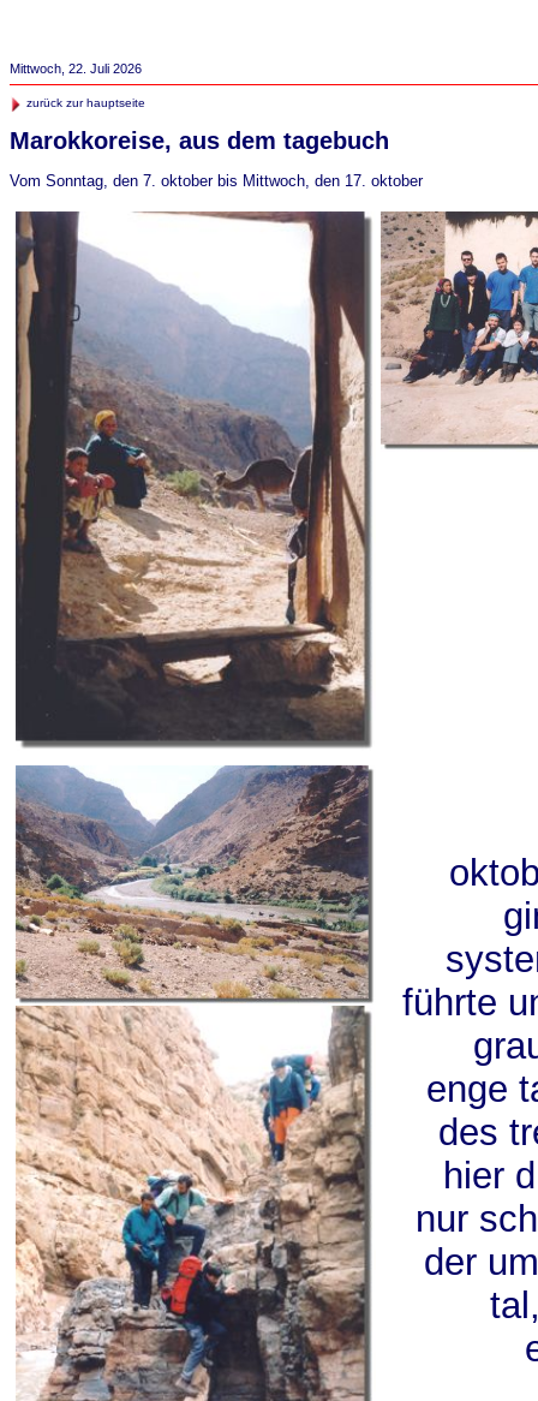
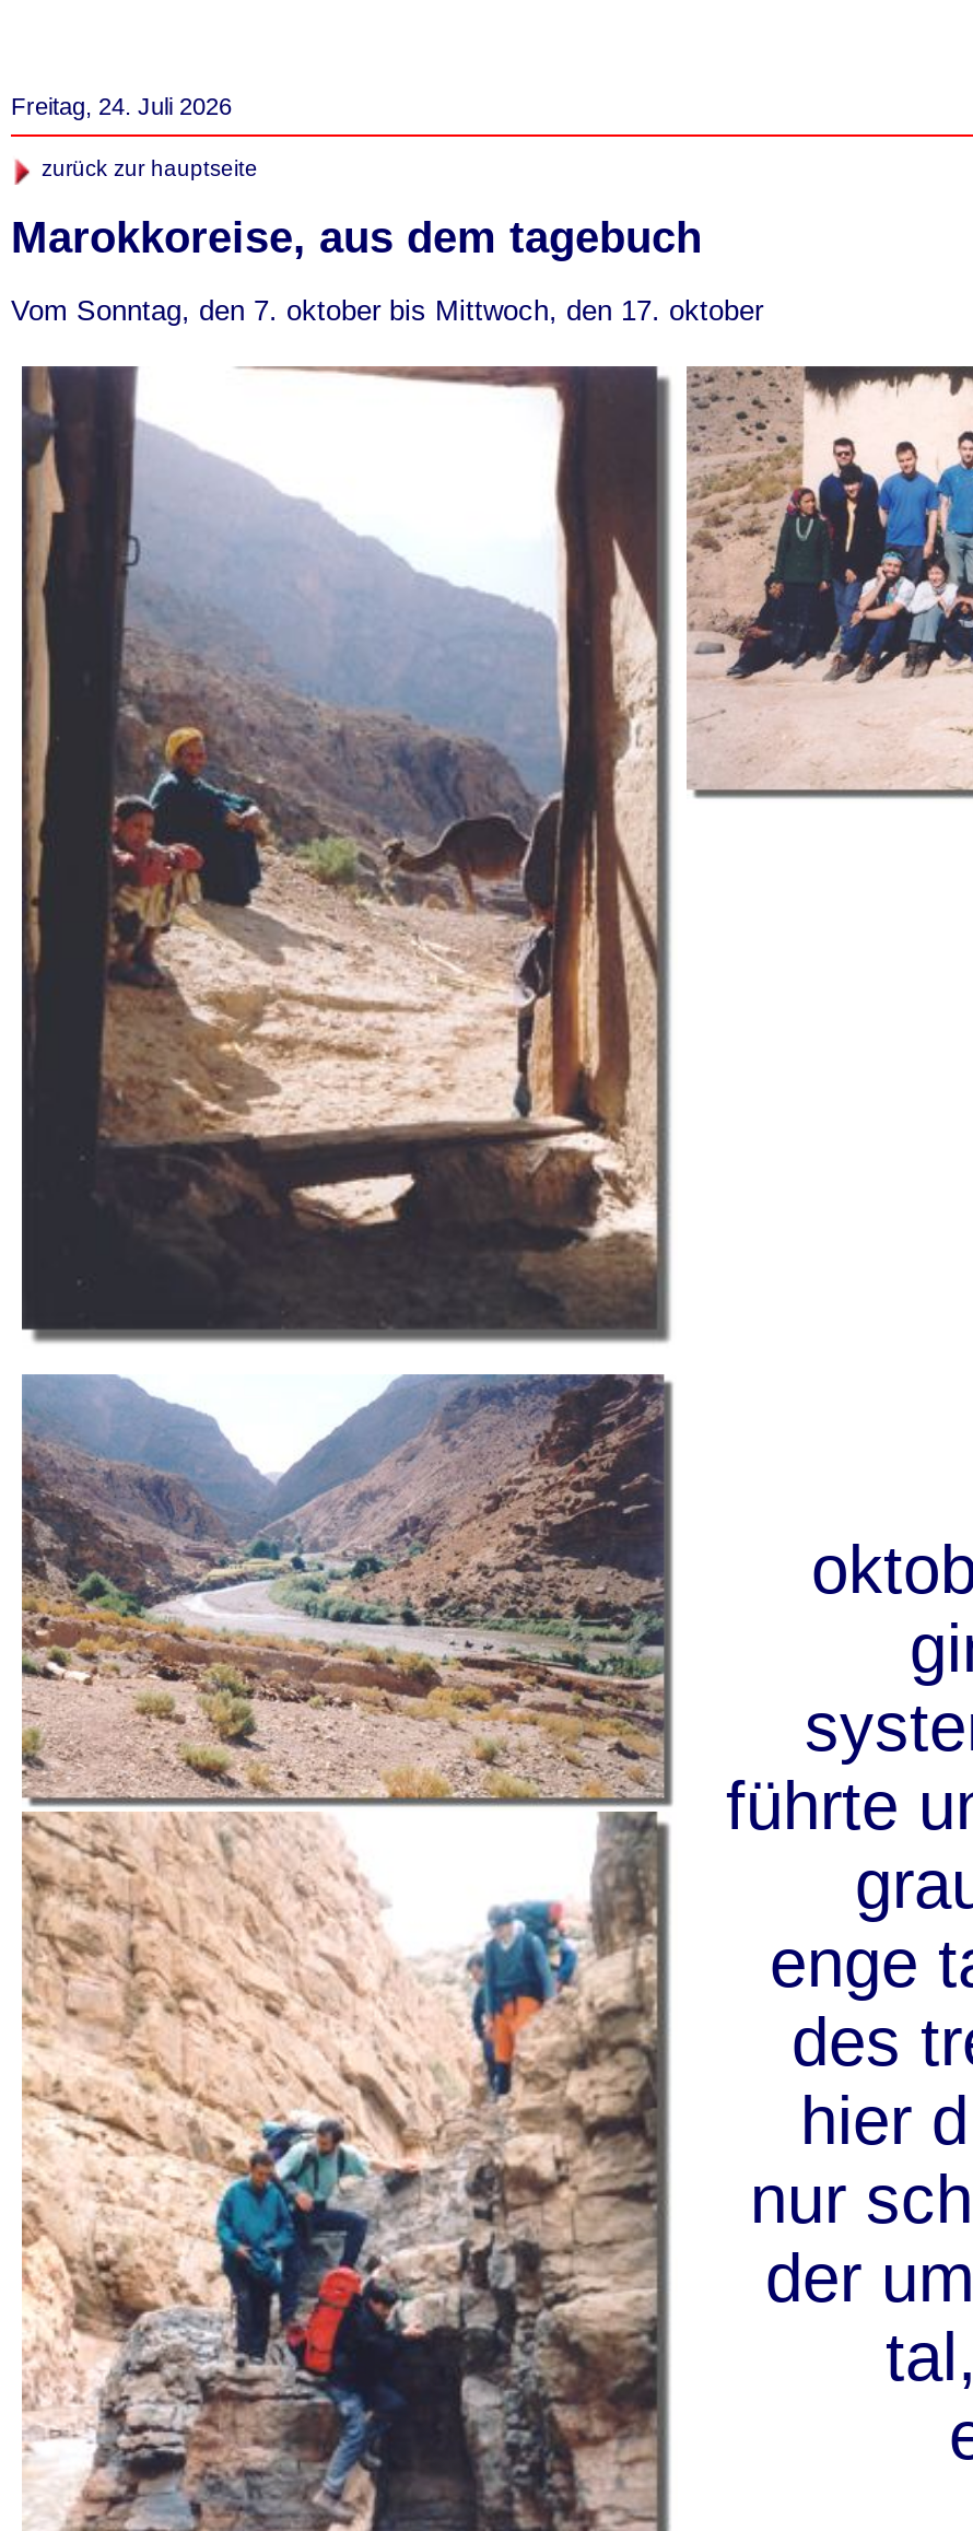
- Mittwoch, 22. Juli 2026
+ Freitag, 24. Juli 2026
